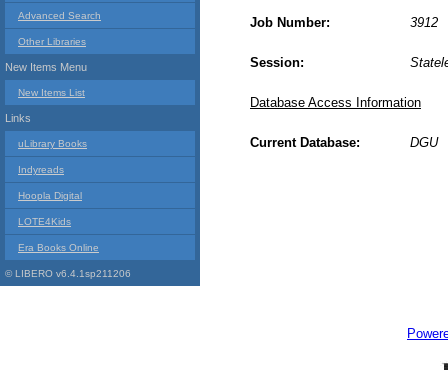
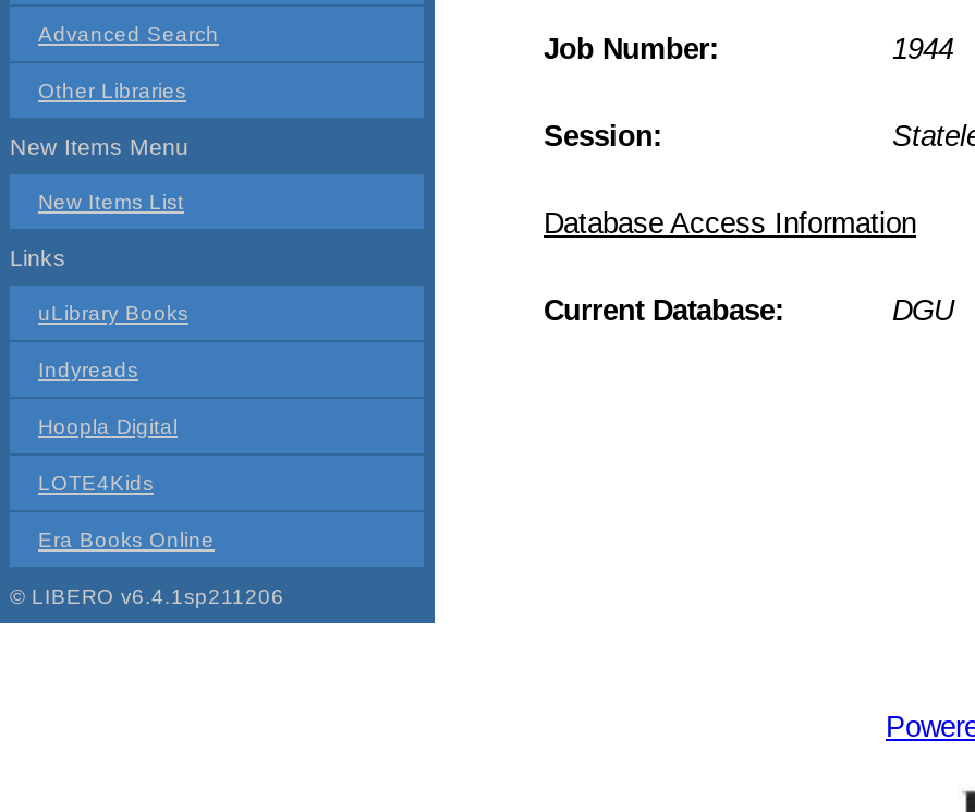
- 3912
+ 1944
